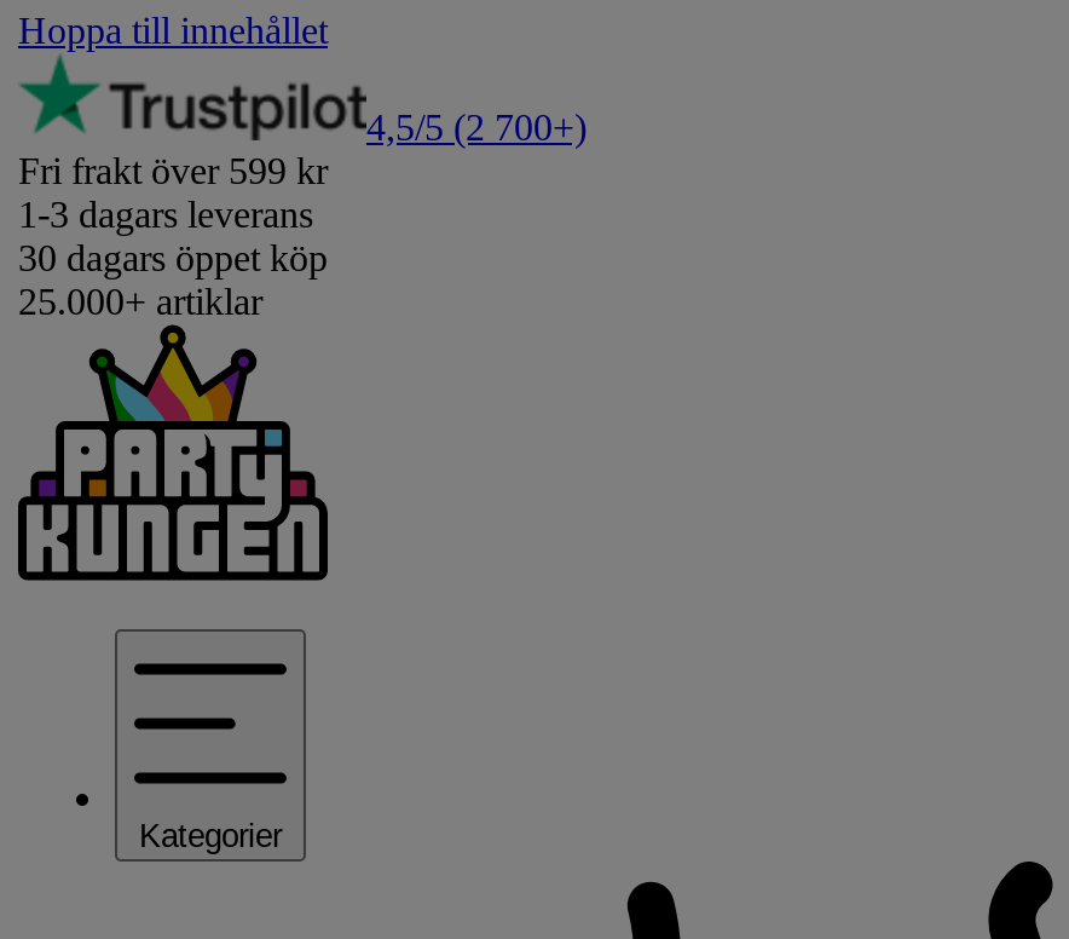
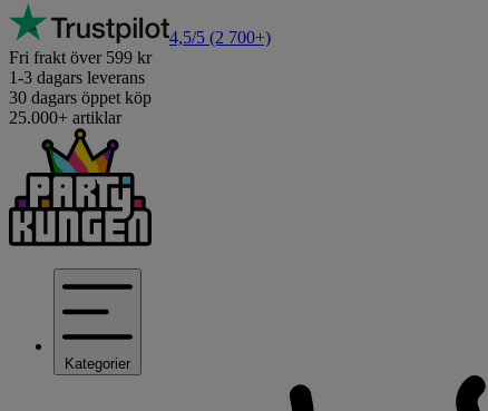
- Hoppa till innehållet
